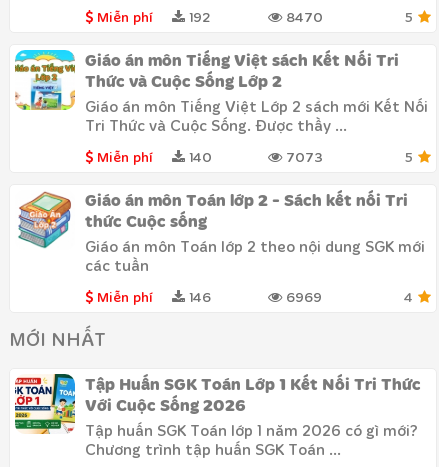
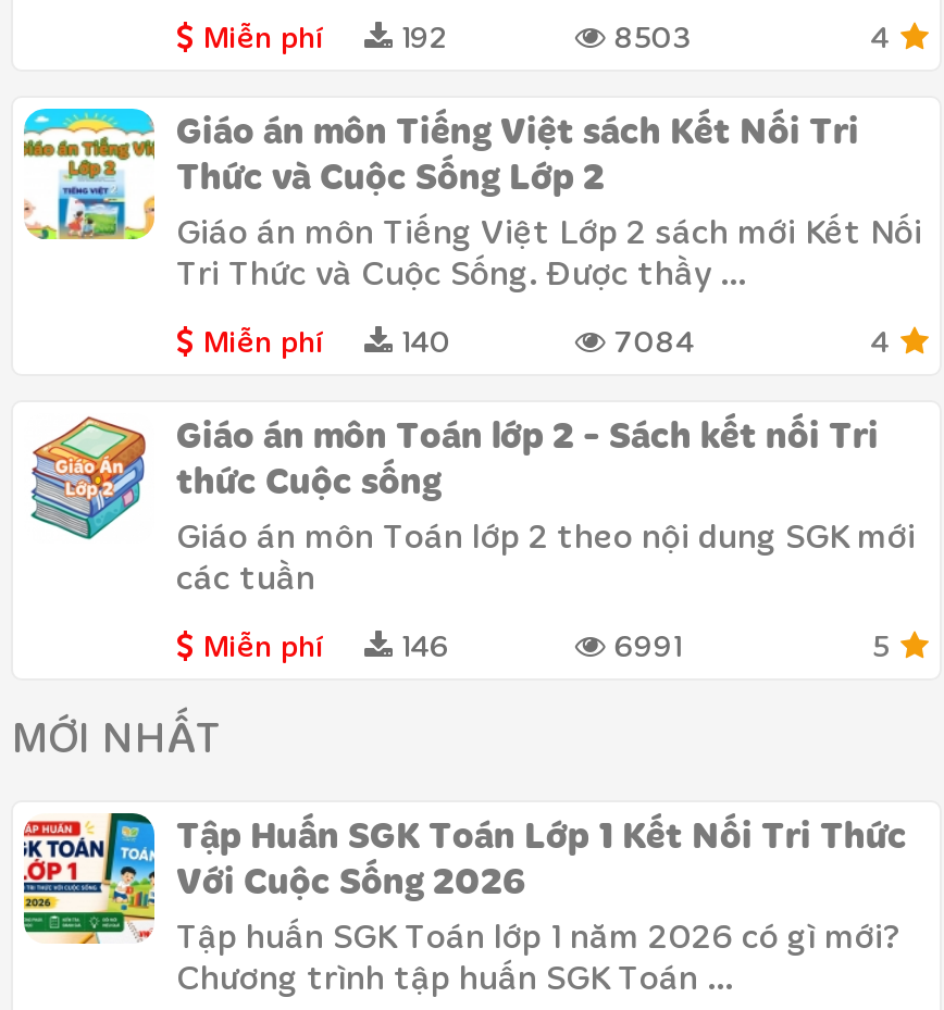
- 8470
+ 8503

- 5
+ 4

- 7073
+ 7084

- 5
+ 4

- 6969
+ 6991

- 4
+ 5
